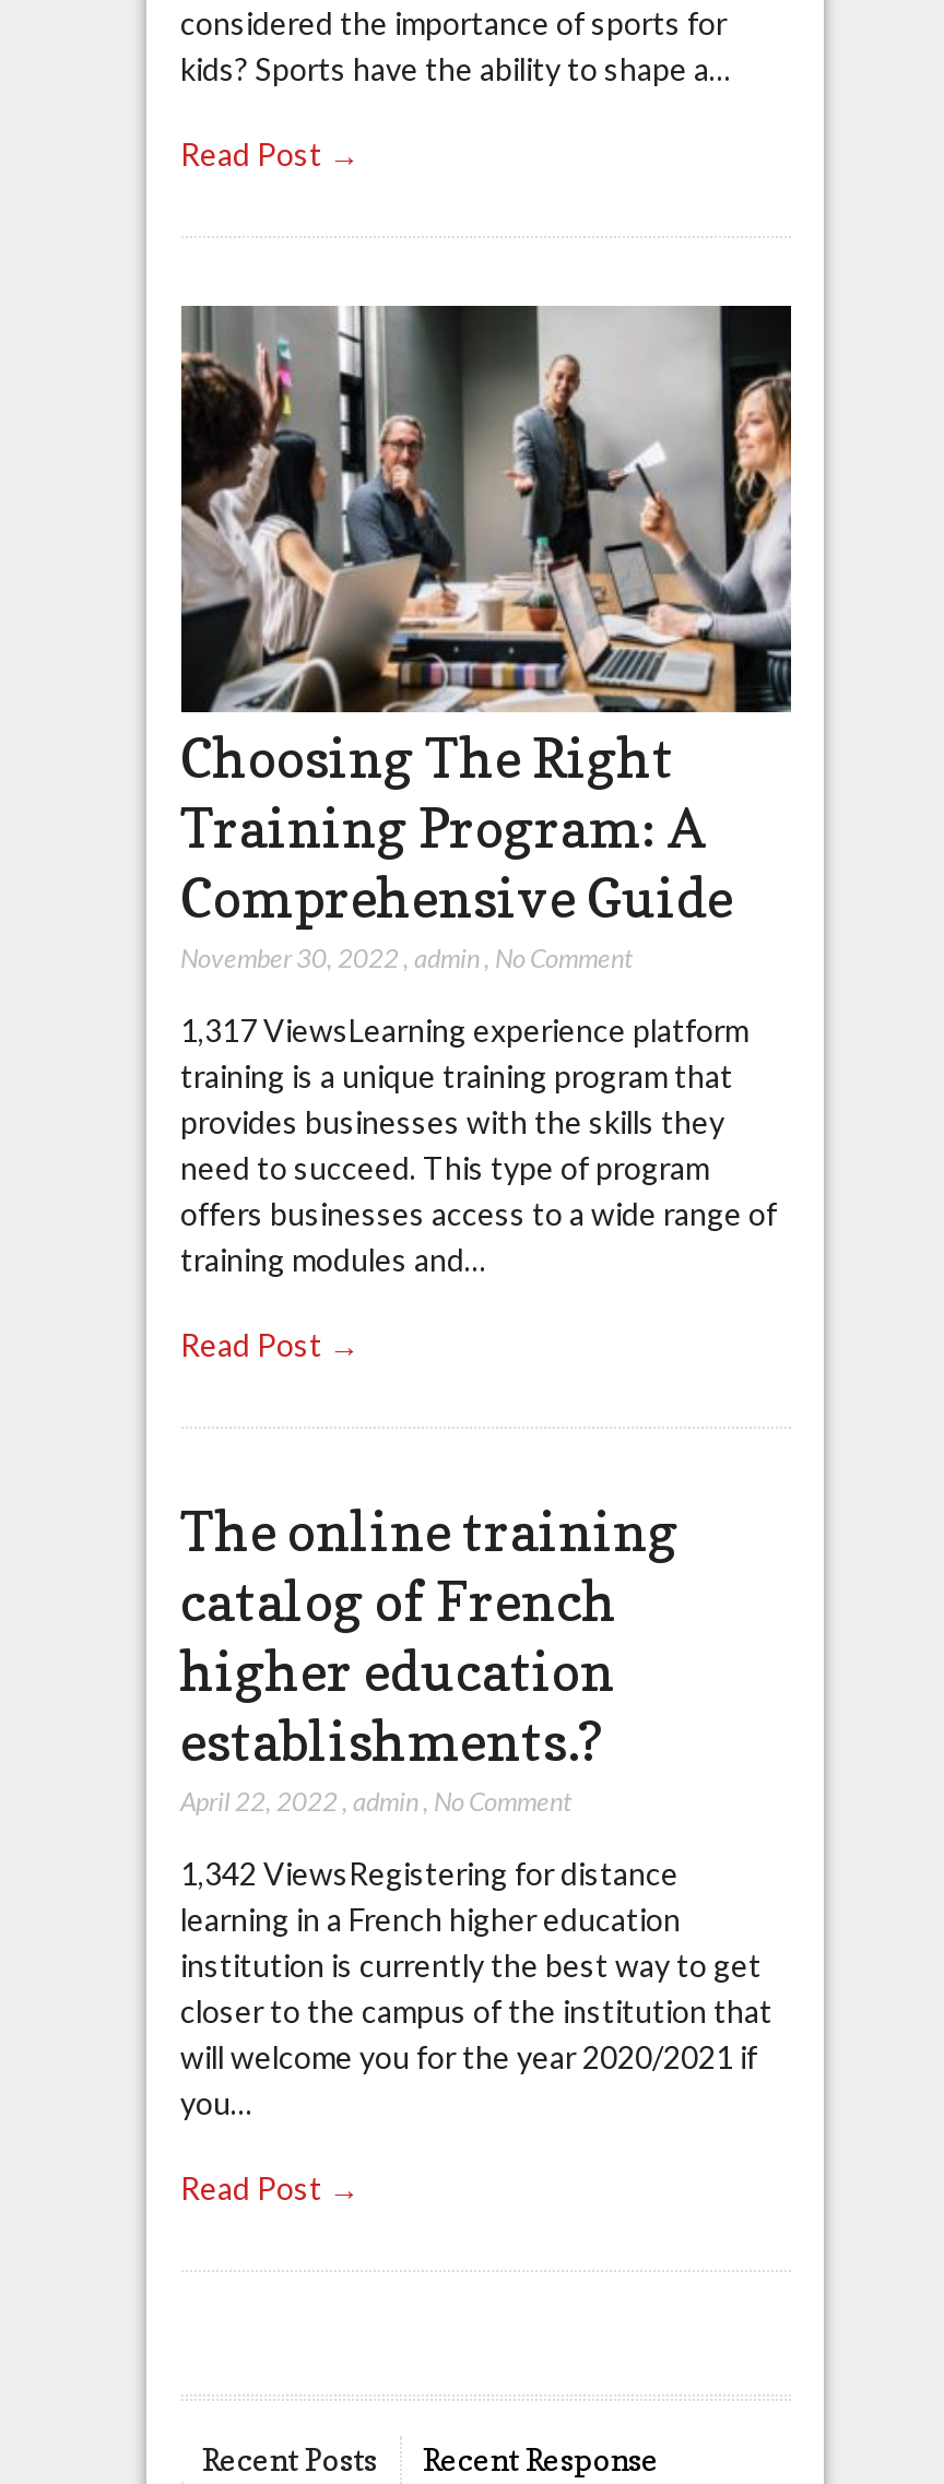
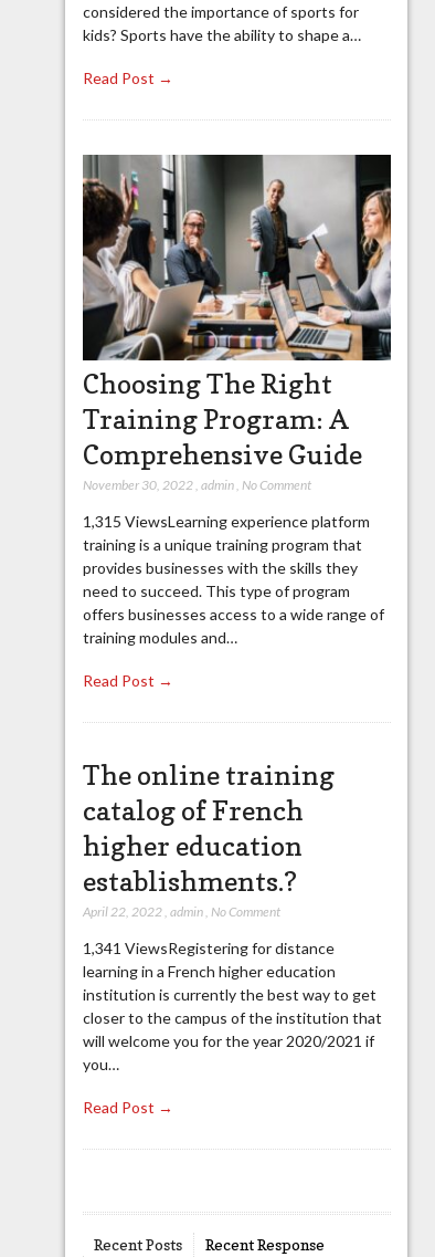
- 1,317 ViewsLearning experience platform
+ 1,315 ViewsLearning experience platform

- 1,342 ViewsRegistering for distance
+ 1,341 ViewsRegistering for distance
